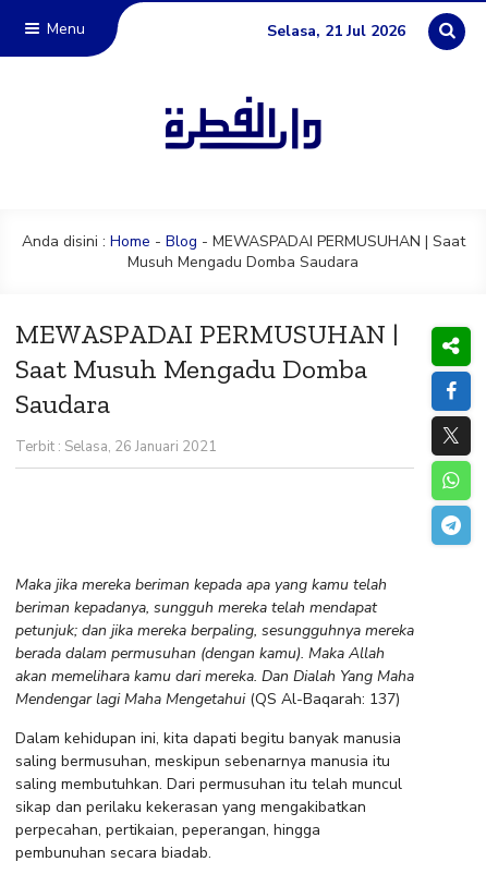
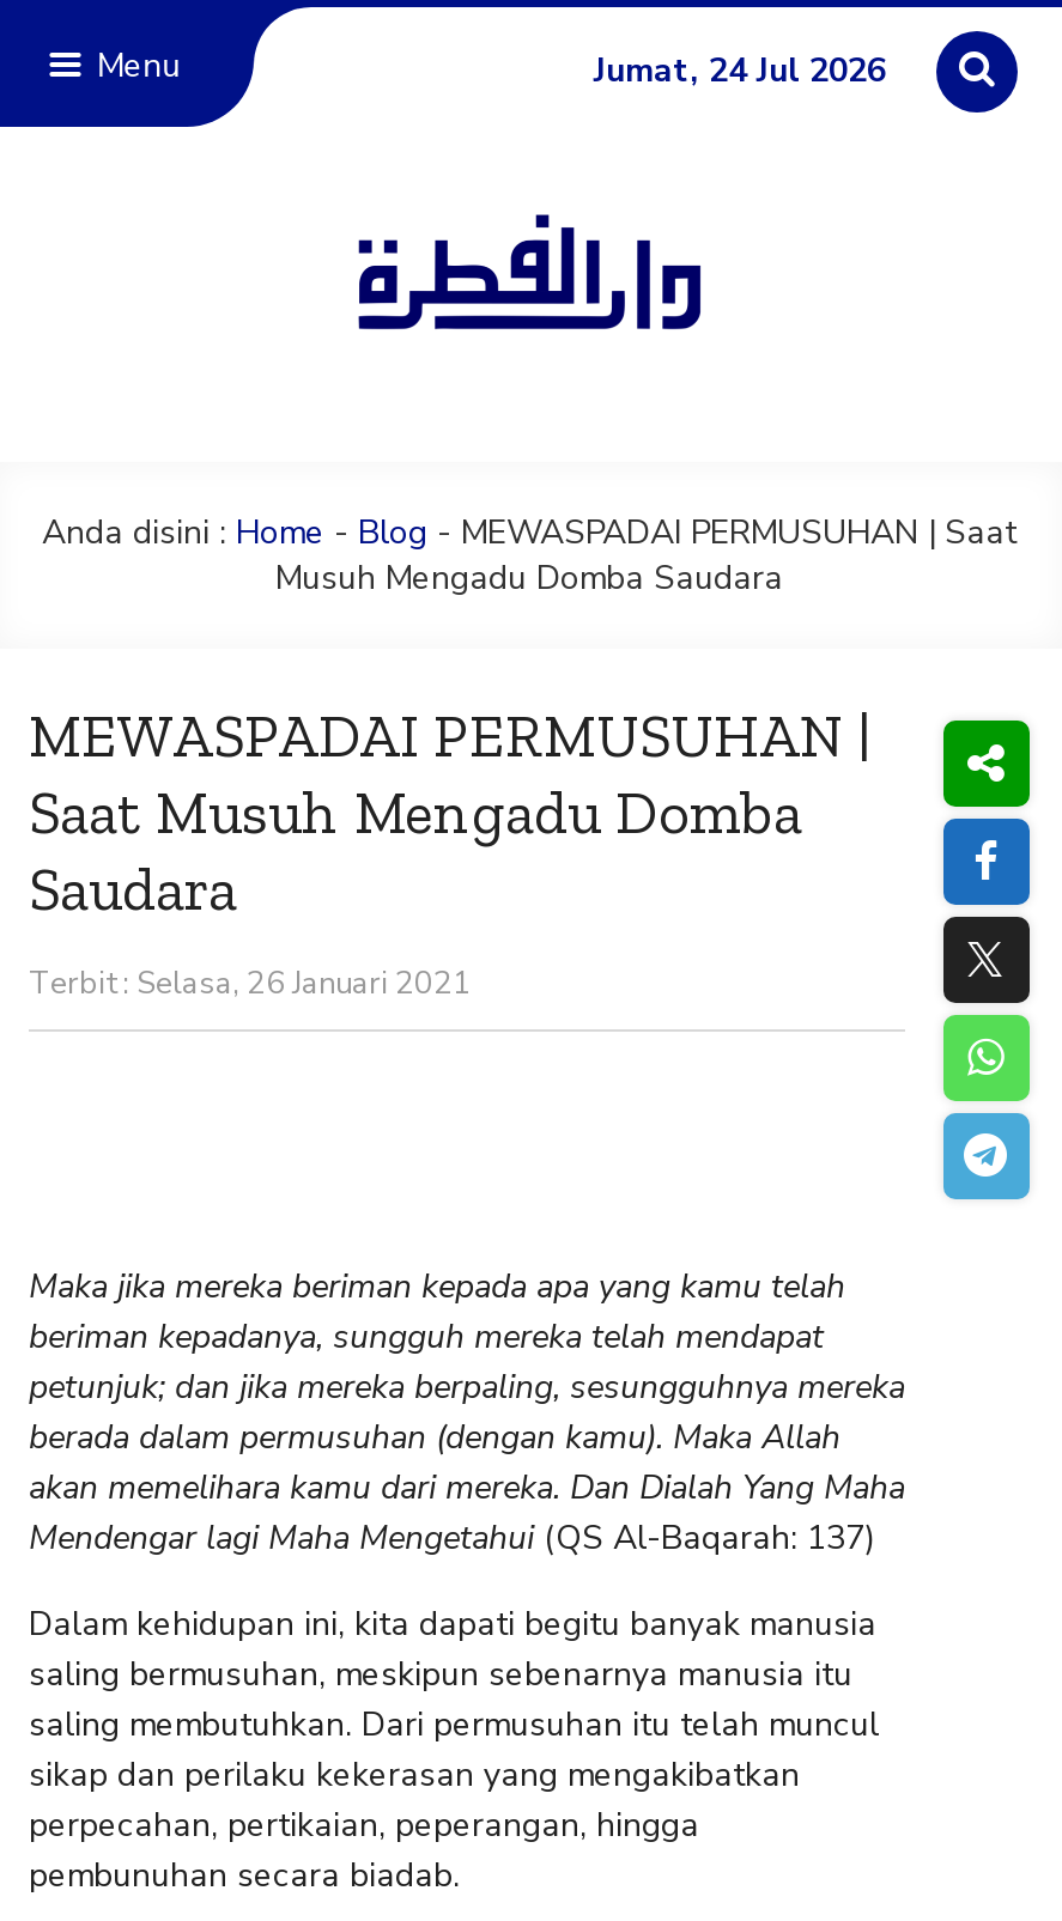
- Selasa, 21 Jul 2026
+ Jumat, 24 Jul 2026
